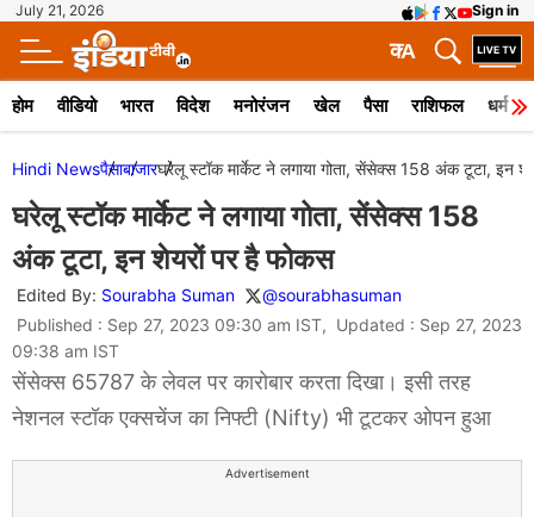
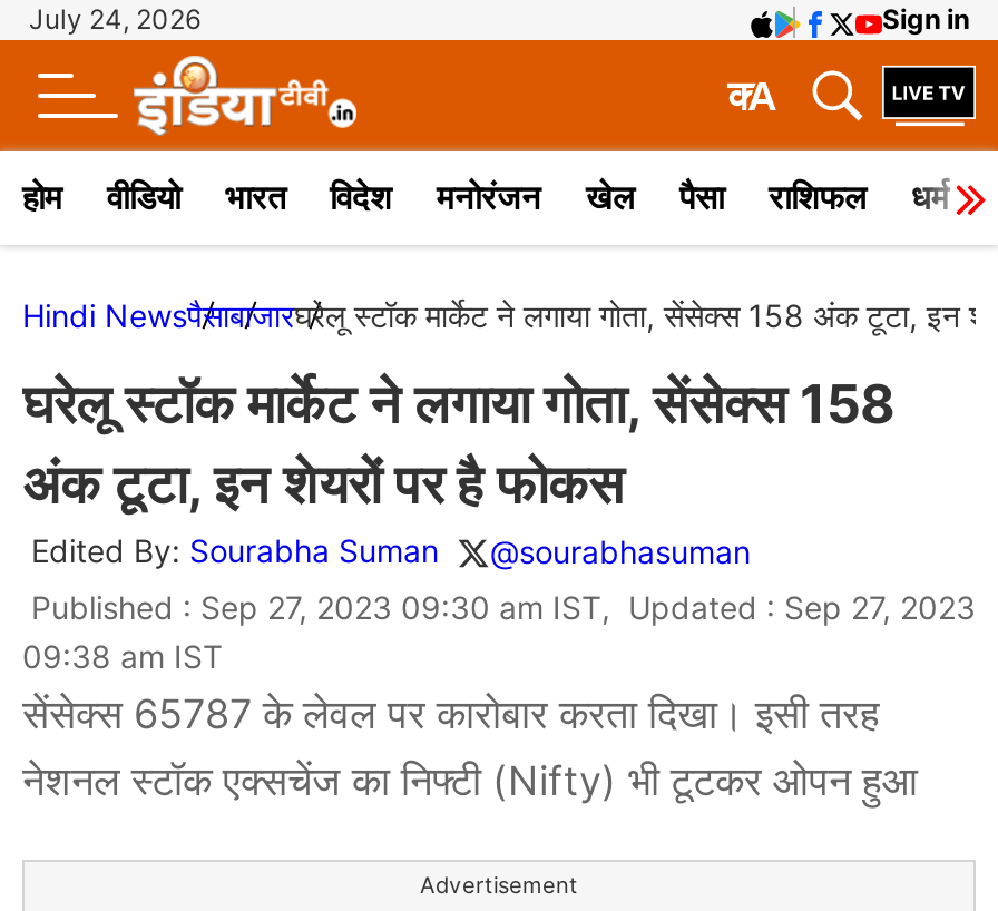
- July 21, 2026
+ July 24, 2026
